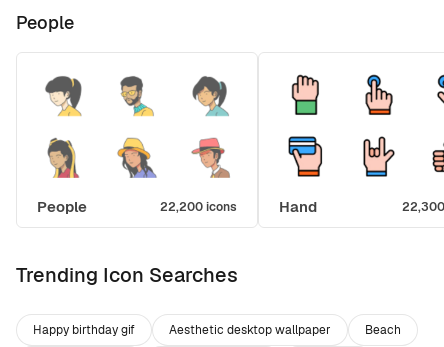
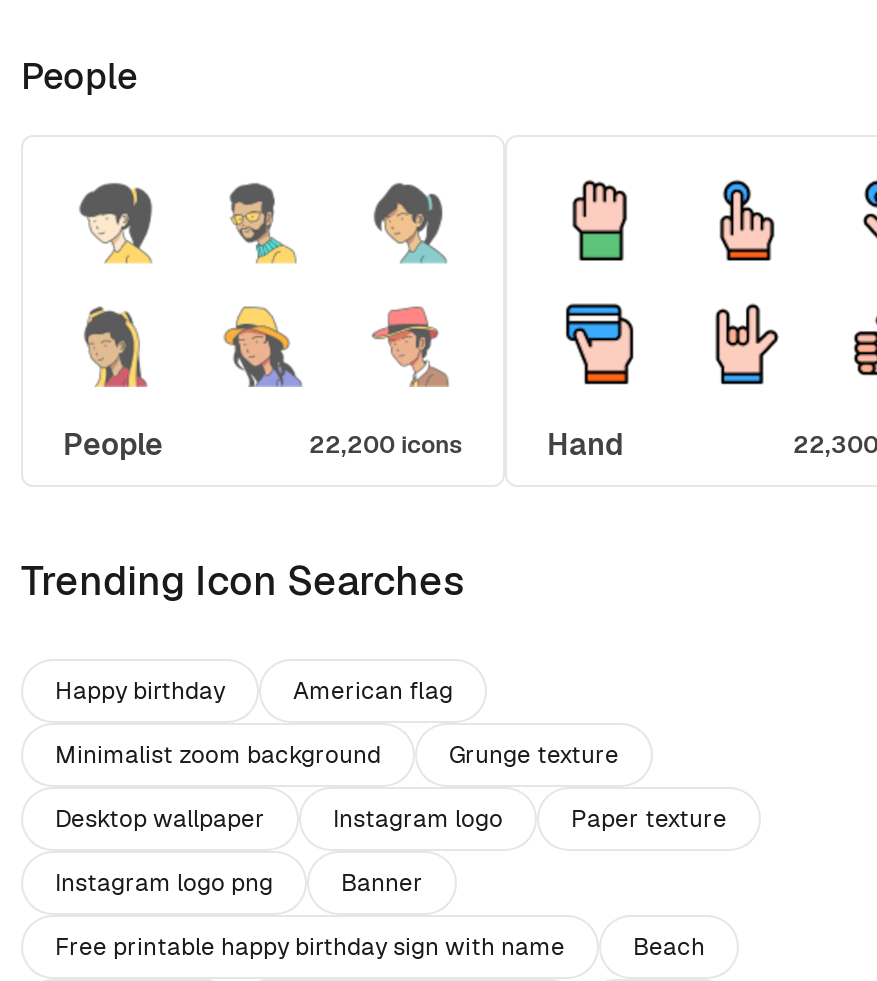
- Happy birthday gif
- Aesthetic desktop wallpaper
+ Happy birthday
+ American flag
+ Minimalist zoom background
+ Grunge texture
+ Desktop wallpaper
+ Instagram logo
+ Paper texture
+ Instagram logo png
+ Banner
+ Free printable happy birthday sign with name
